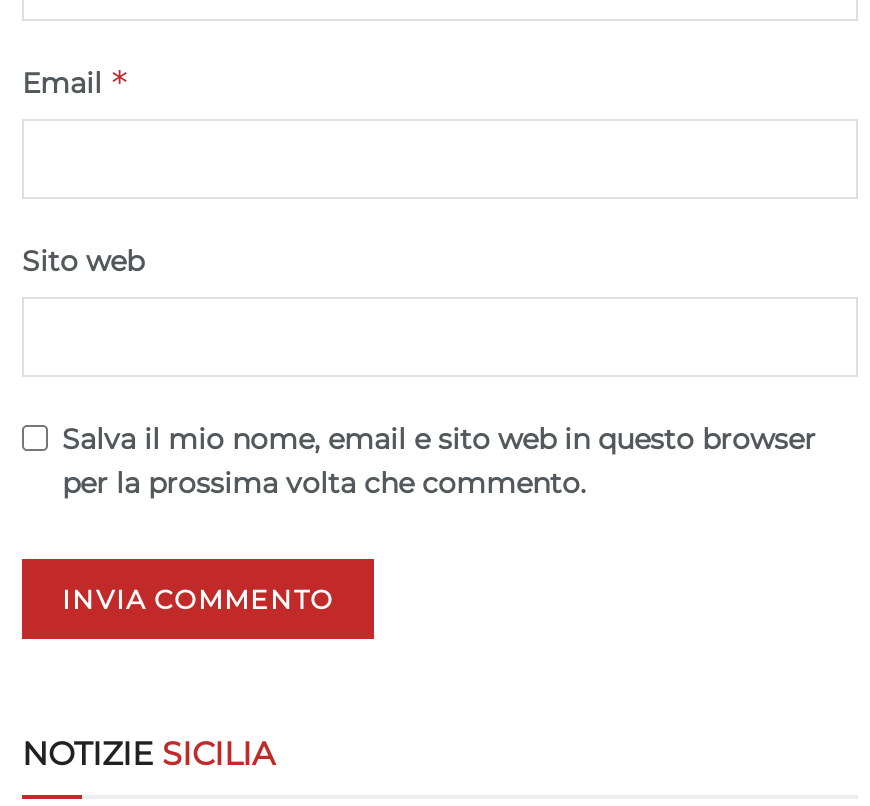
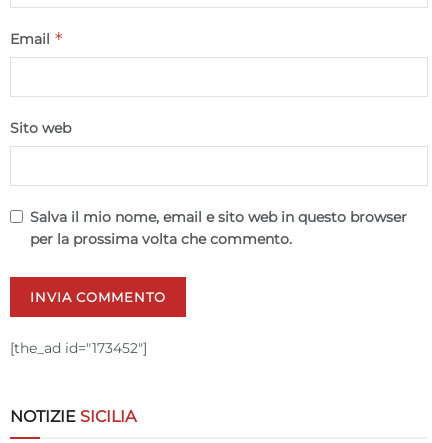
+ [the_ad id="173452"]
